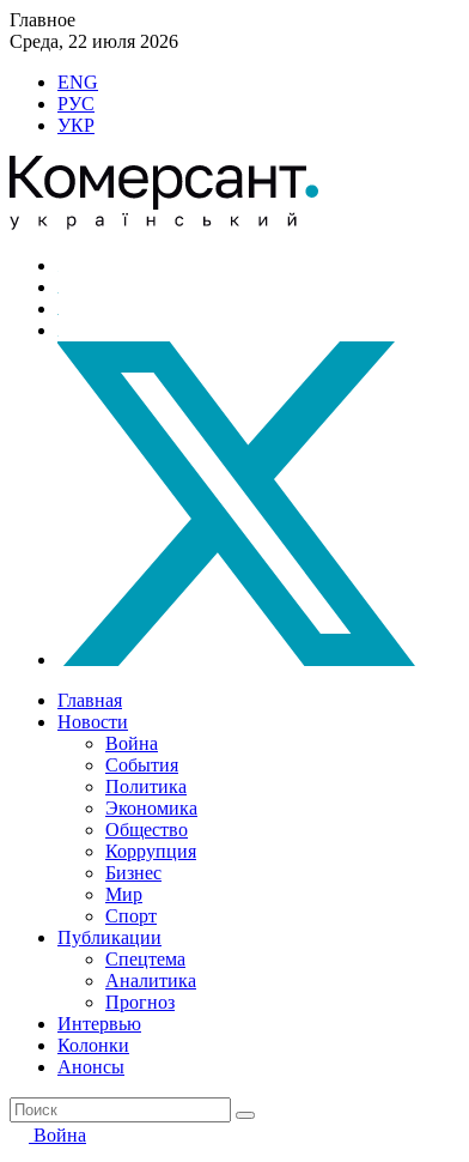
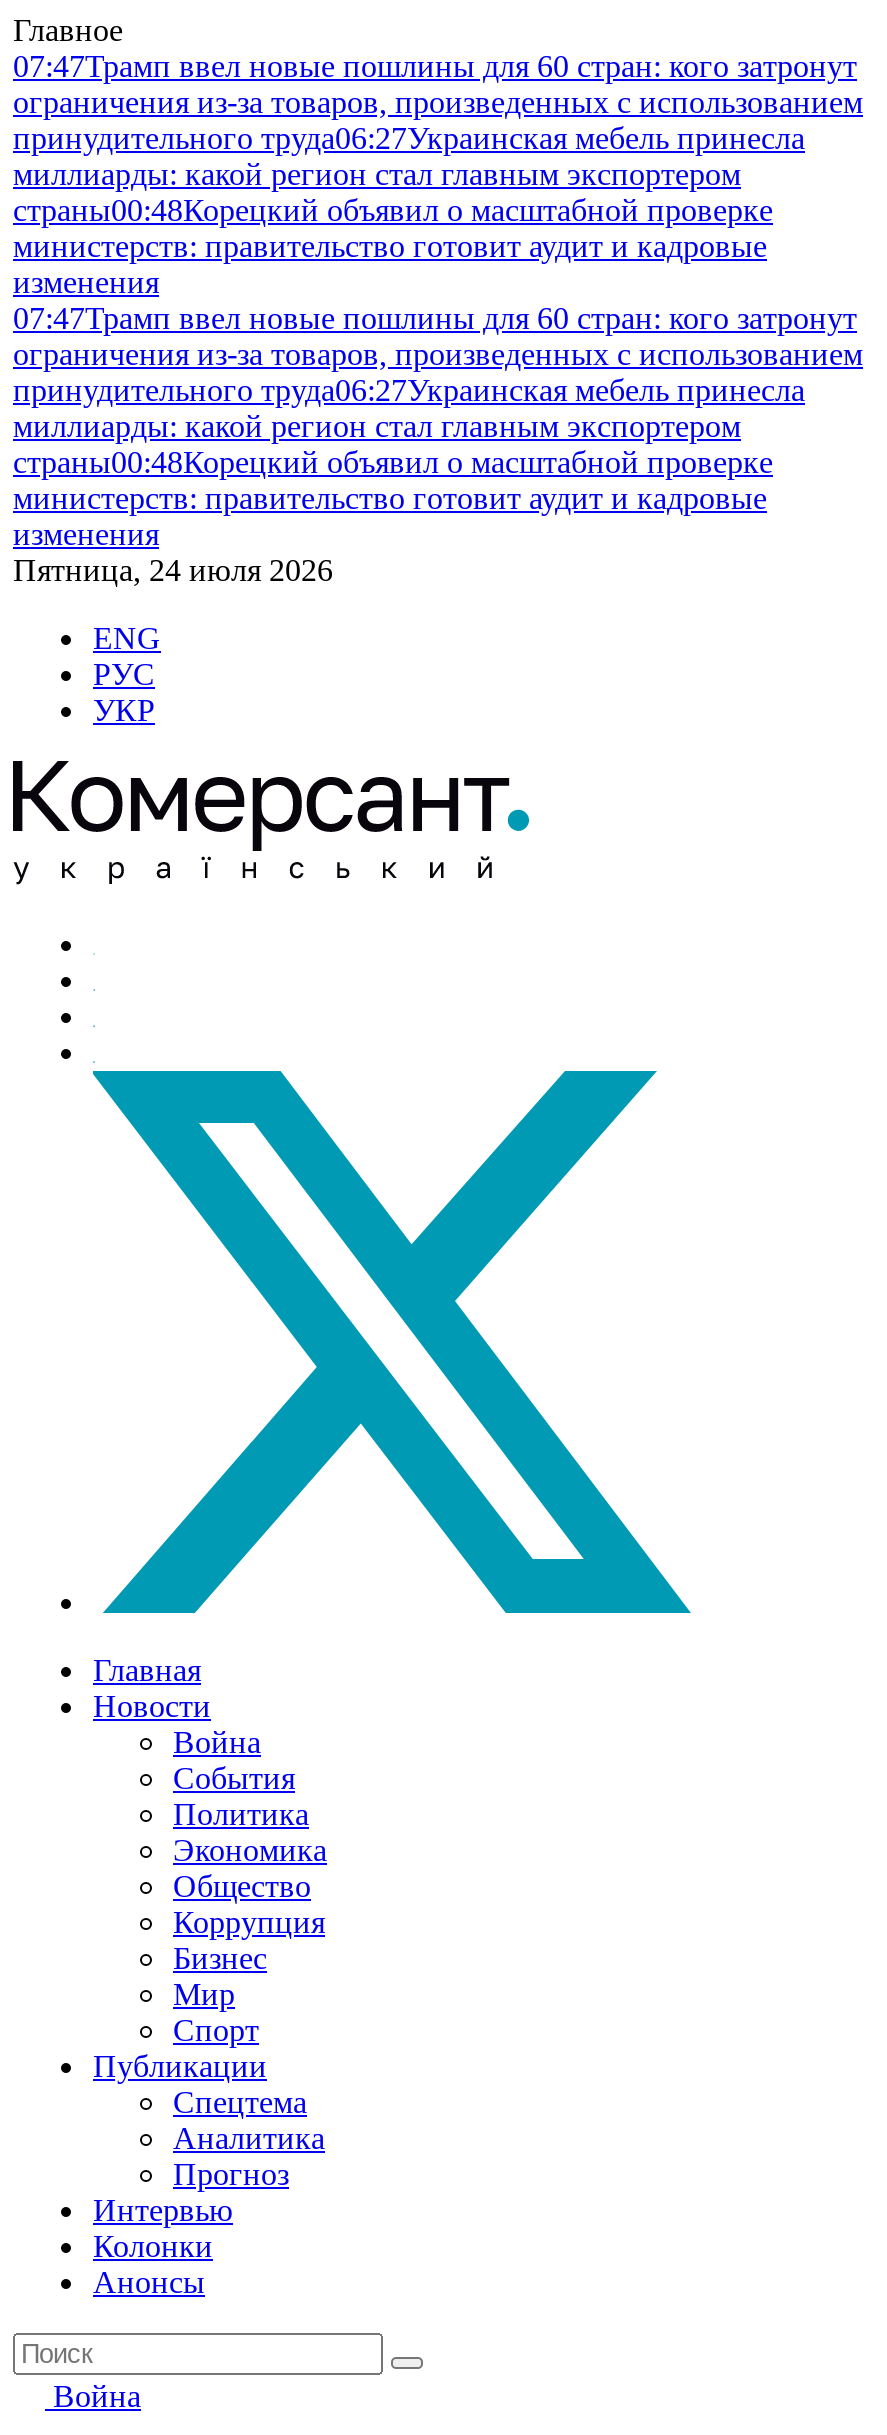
- Среда, 22 июля 2026
+ 07:47Трамп ввел новые пошлины для 60 стран: кого затронут
+ ограничения из-за товаров, произведенных с использованием
+ принудительного труда06:27Украинская мебель принесла
+ миллиарды: какой регион стал главным экспортером
+ страны00:48Корецкий объявил о масштабной проверке
+ министерств: правительство готовит аудит и кадровые
+ изменения
+ 07:47Трамп ввел новые пошлины для 60 стран: кого затронут
+ ограничения из-за товаров, произведенных с использованием
+ принудительного труда06:27Украинская мебель принесла
+ миллиарды: какой регион стал главным экспортером
+ страны00:48Корецкий объявил о масштабной проверке
+ министерств: правительство готовит аудит и кадровые
+ изменения
+ Пятница, 24 июля 2026
